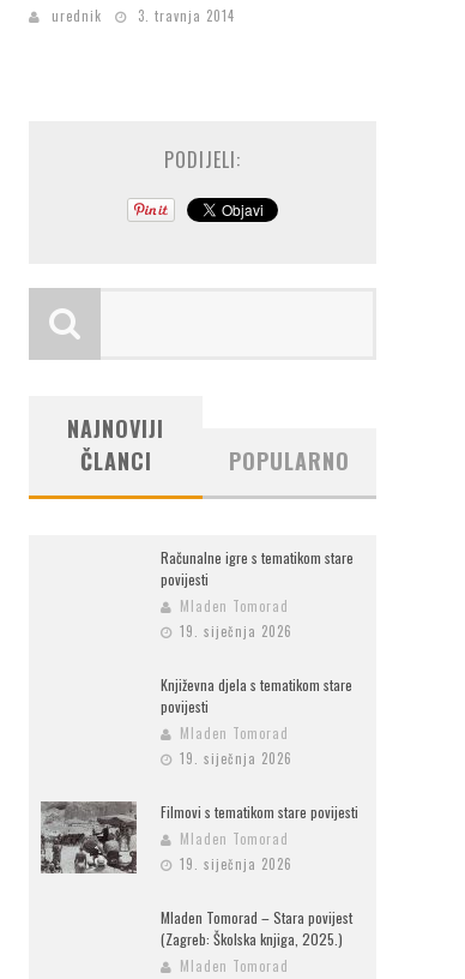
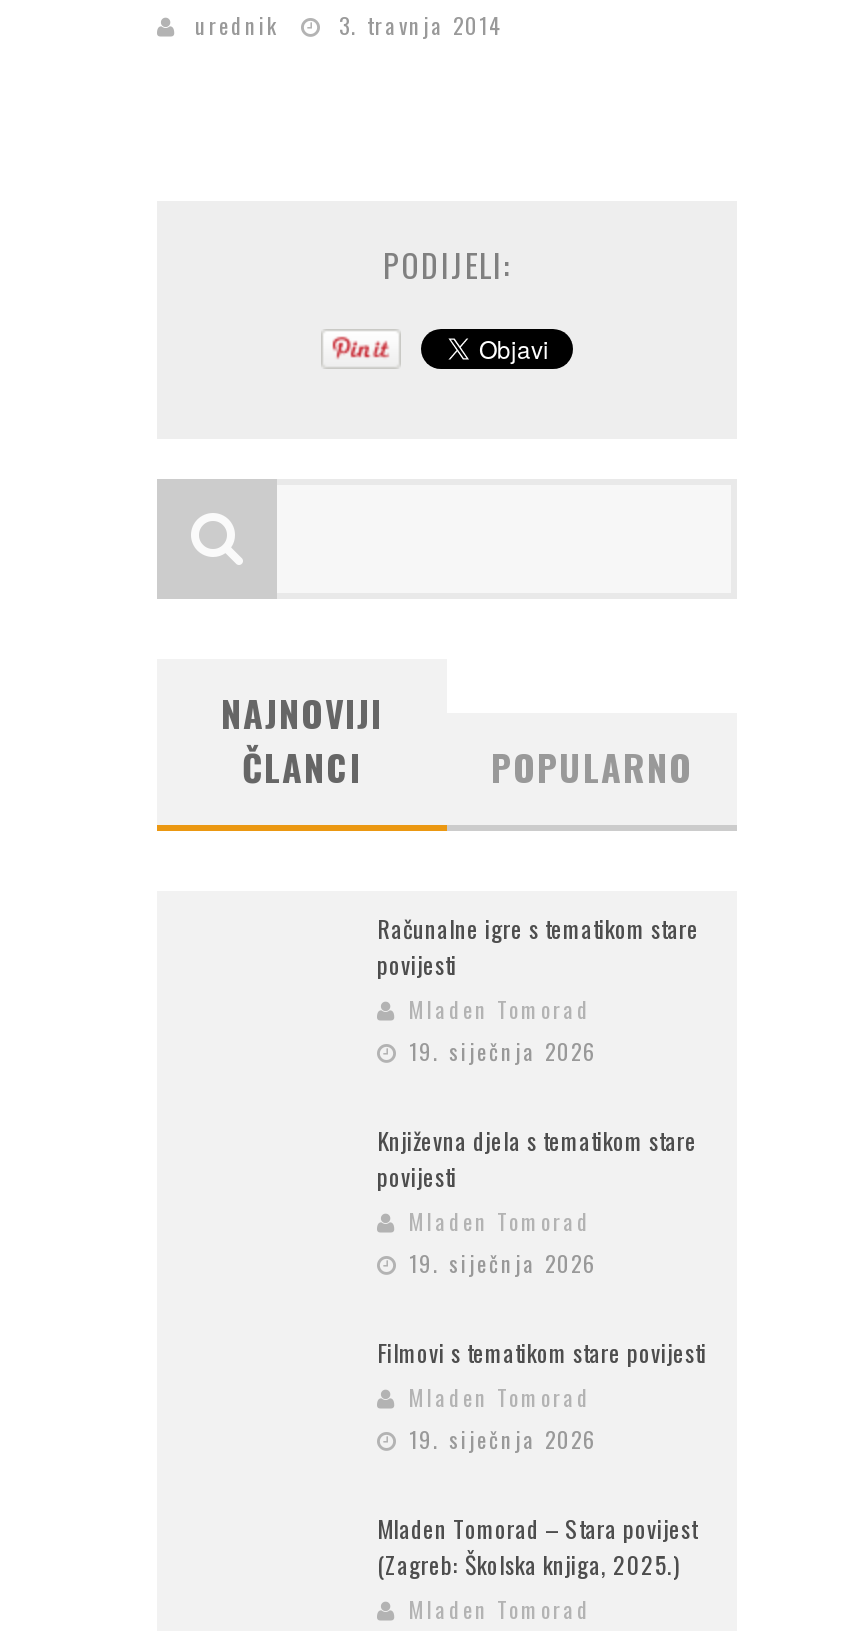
- [image]
